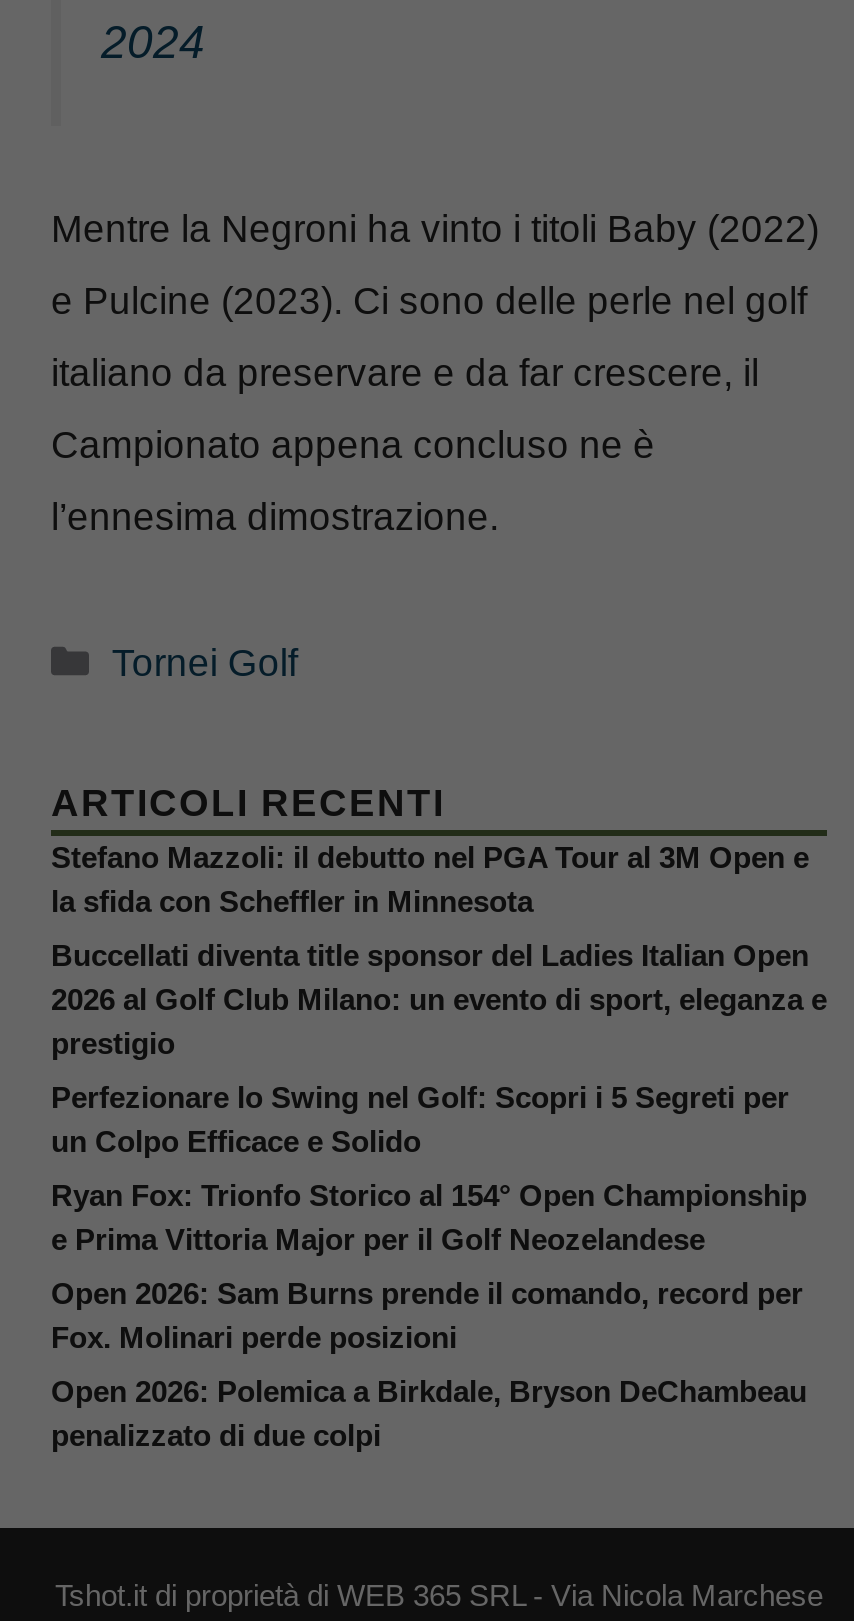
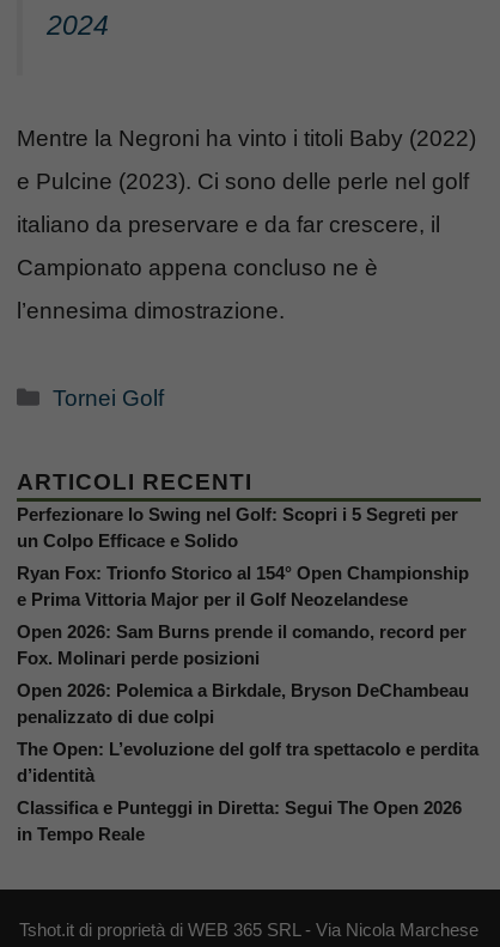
- Stefano Mazzoli: il debutto nel PGA Tour al 3M Open e
- la sfida con Scheffler in Minnesota
- Buccellati diventa title sponsor del Ladies Italian Open
- 2026 al Golf Club Milano: un evento di sport, eleganza e
- prestigio

moved up: Perfezionare lo Swing nel Golf: Scopri i 5 Segreti per | un Colpo Efficace e Solido | Ryan Fox: Trionfo Storico al 154° Open Championship | e Prima Vittoria Major per il Golf Neozelandese | Open 2026: Sam Burns prende il comando, record per | Fox. Molinari perde posizioni | Open 2026: Polemica a Birkdale, Bryson DeChambeau | penalizzato di due colpi

+ The Open: L’evoluzione del golf tra spettacolo e perdita
+ d’identità
+ Classifica e Punteggi in Diretta: Segui The Open 2026
+ in Tempo Reale
